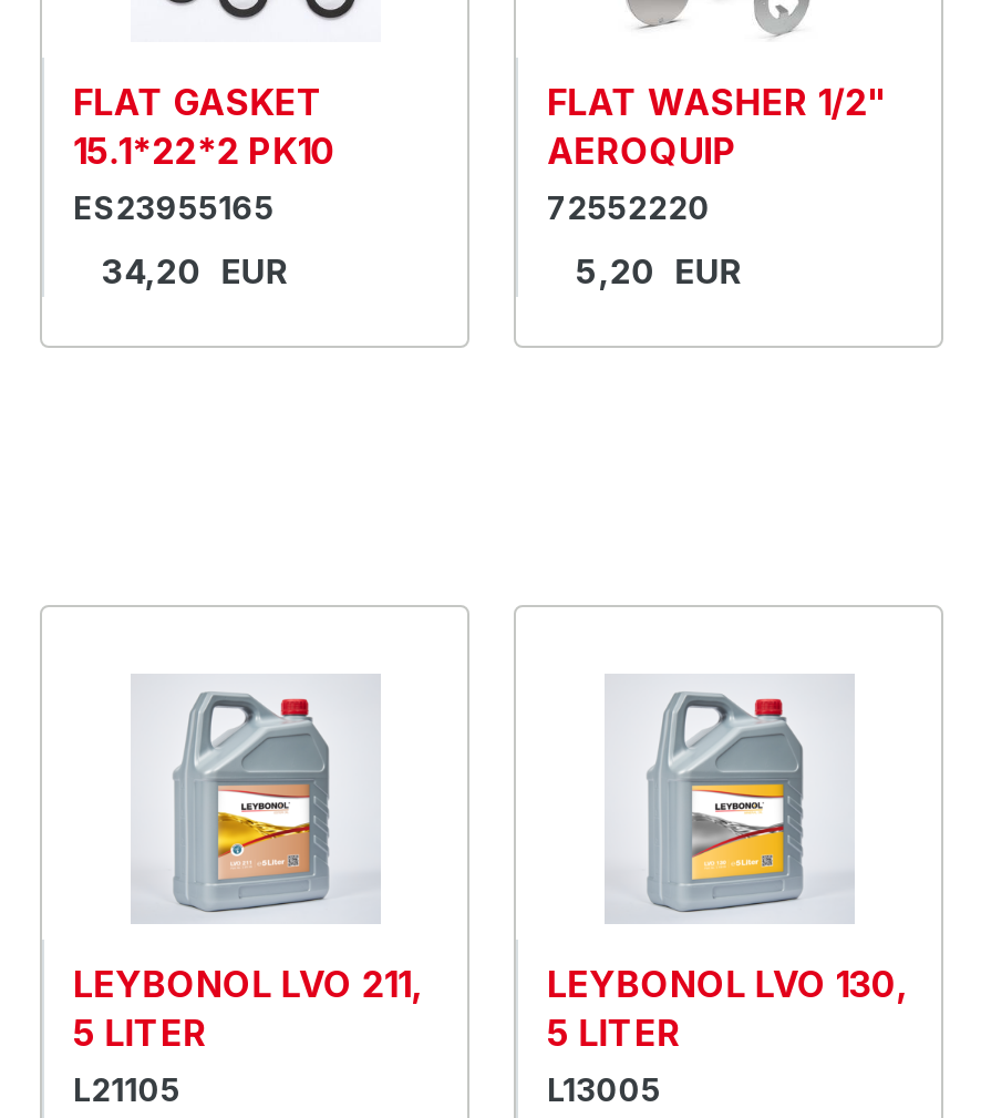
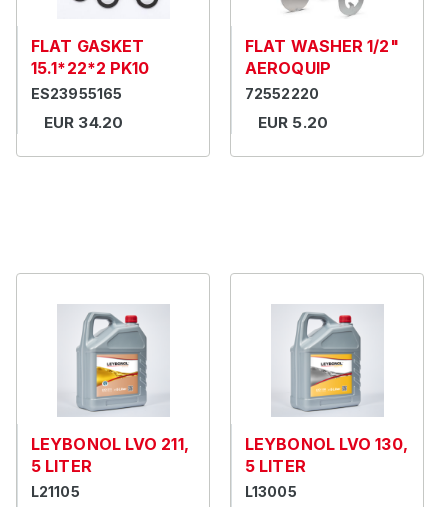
- 34,20 EUR
+ EUR 34.20

- 5,20 EUR
+ EUR 5.20
